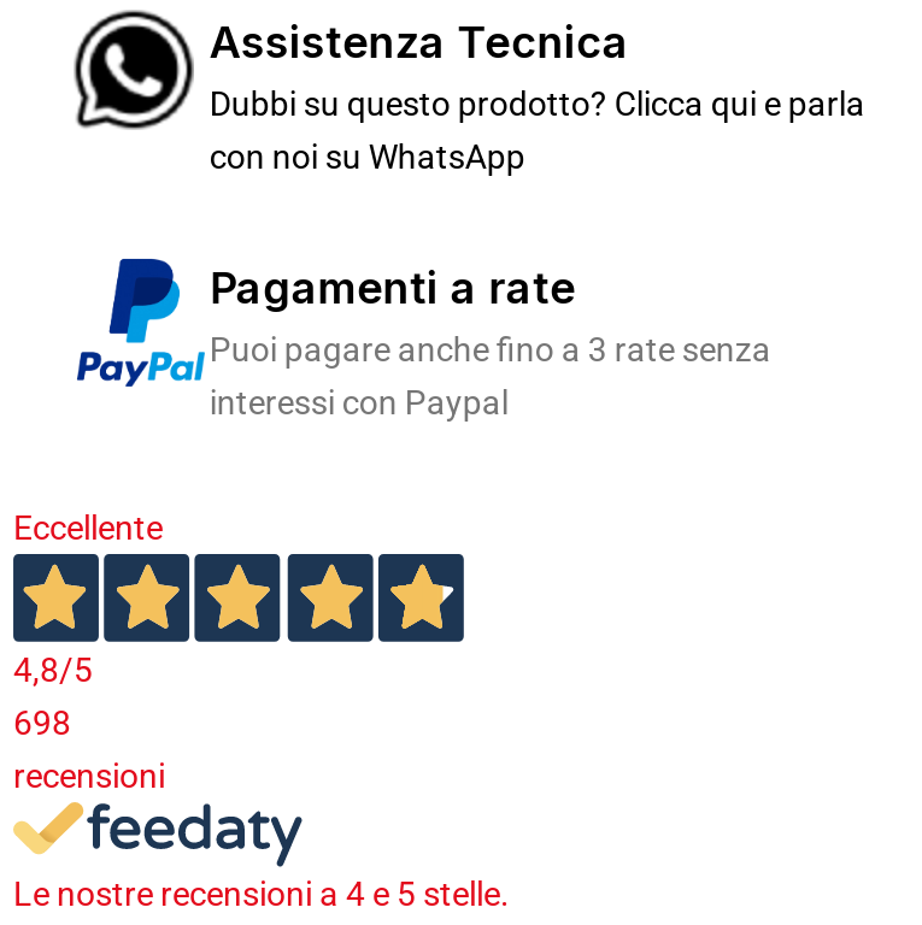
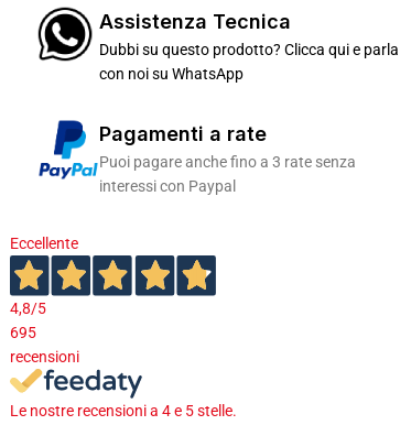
- 698
+ 695
